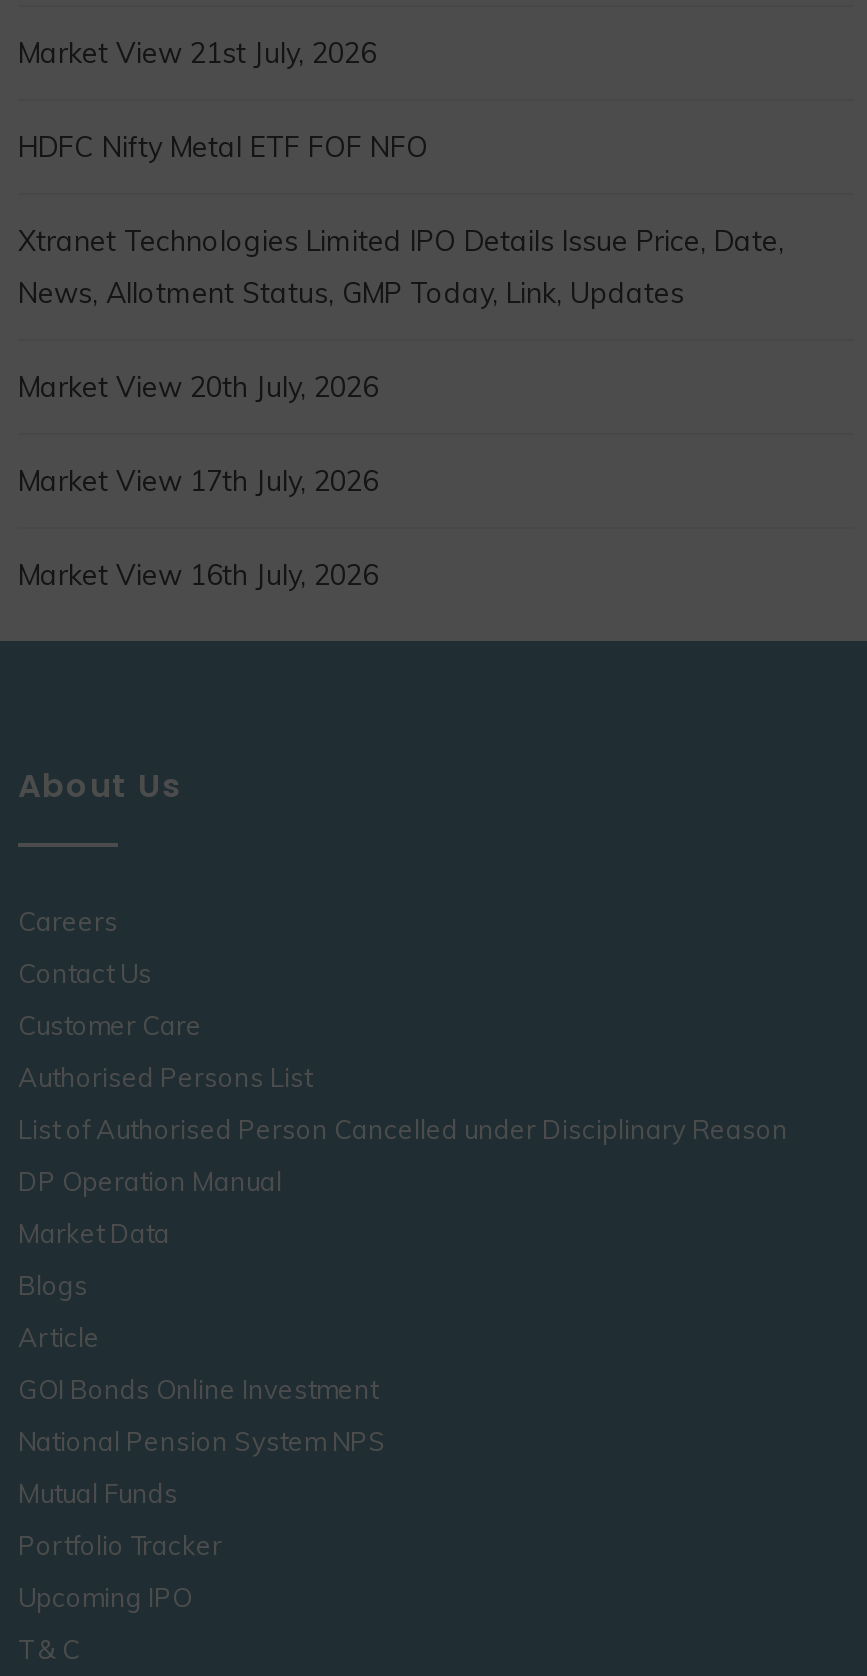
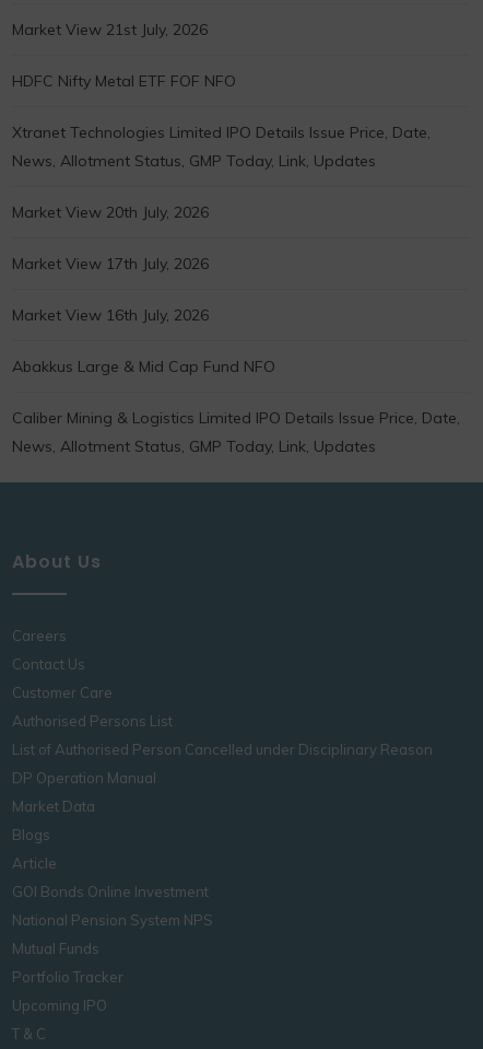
+ Abakkus Large & Mid Cap Fund NFO
+ Caliber Mining & Logistics Limited IPO Details Issue Price, Date,
+ News, Allotment Status, GMP Today, Link, Updates
